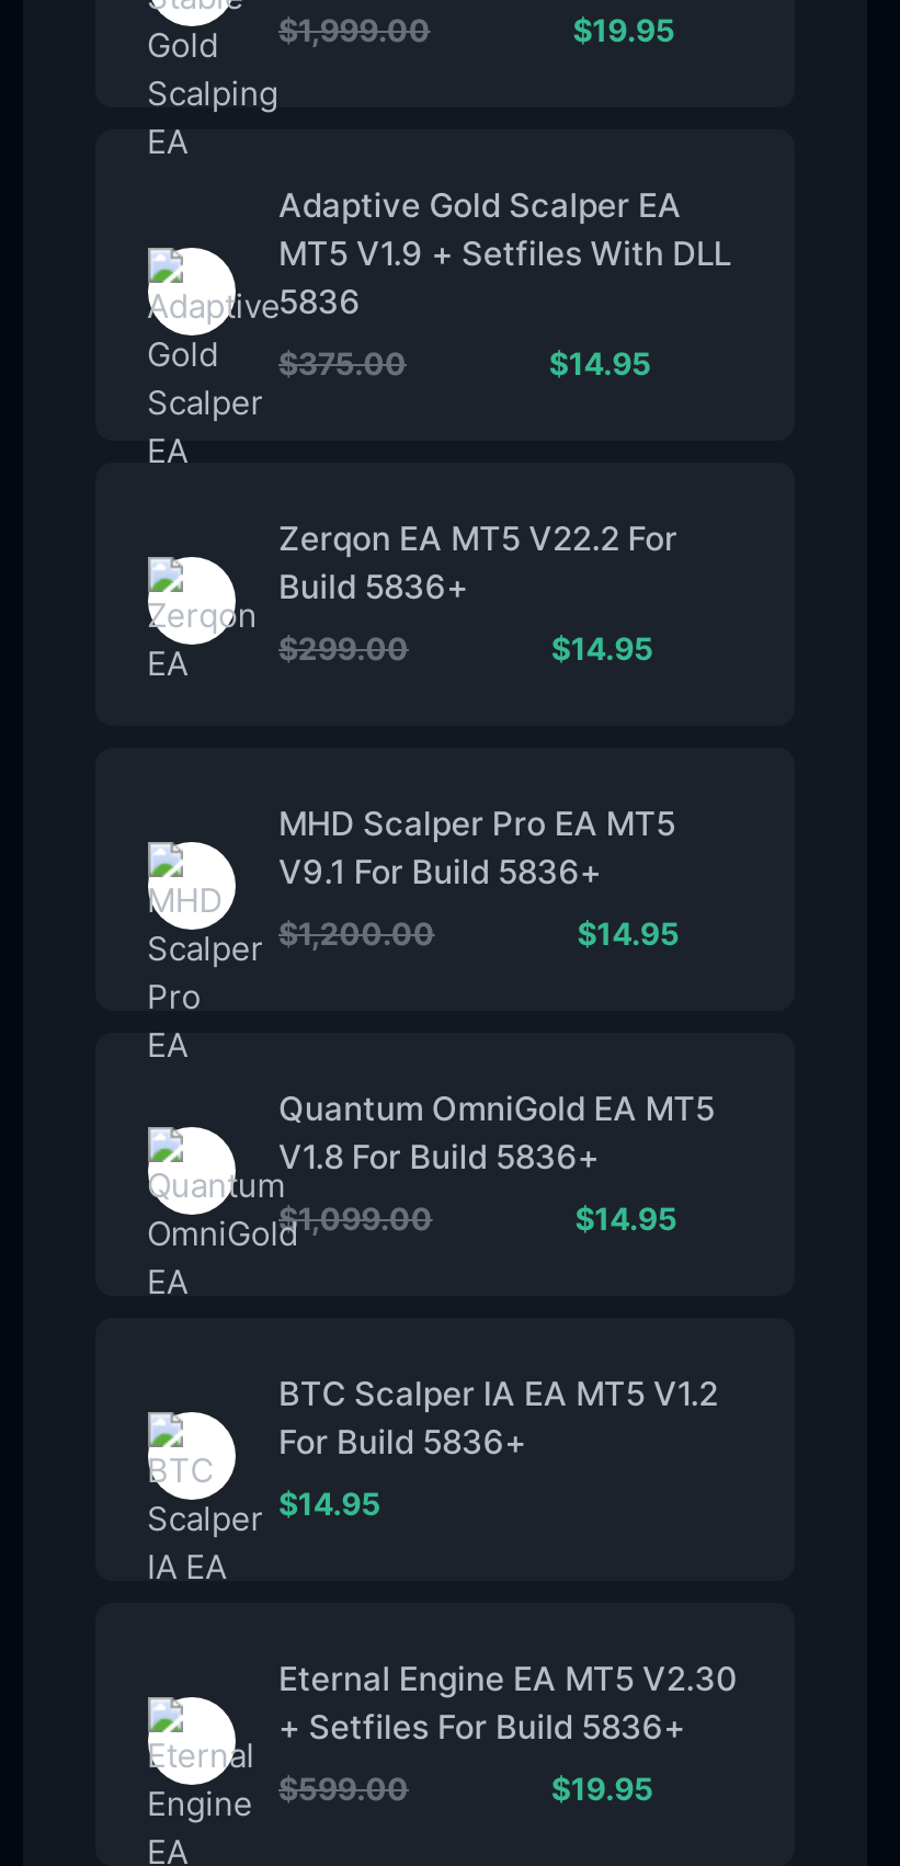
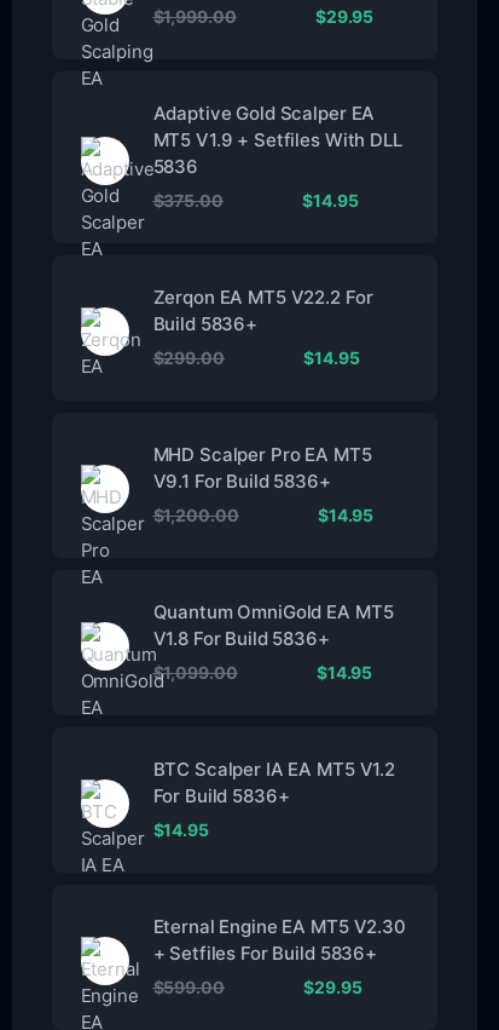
- $19.95
+ $29.95

- $19.95
+ $29.95
